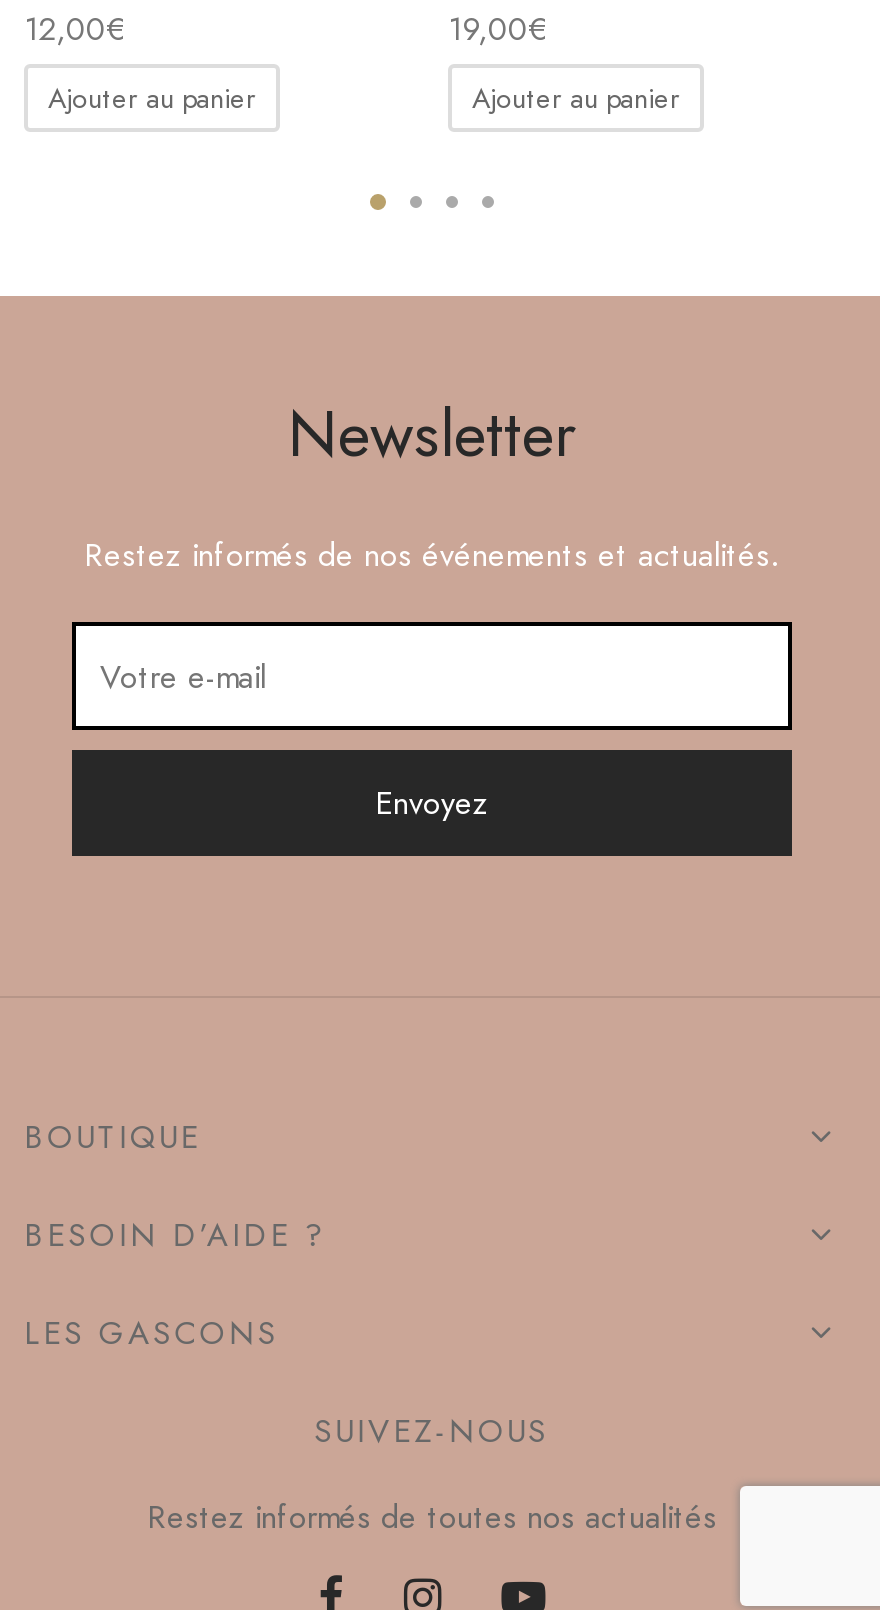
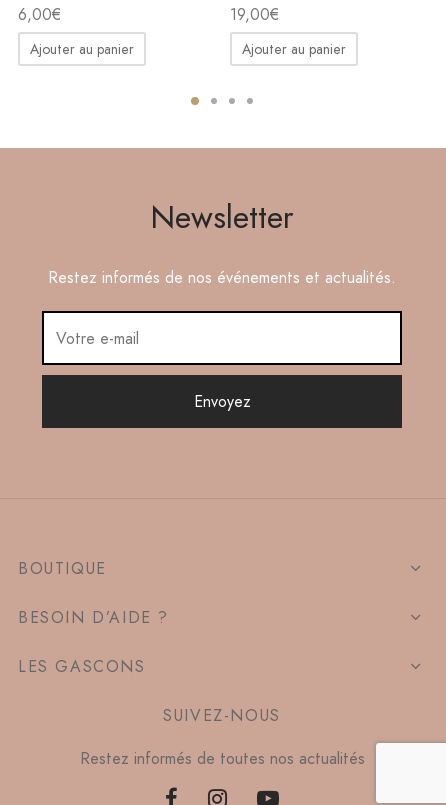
- 12,00€
+ 6,00€
